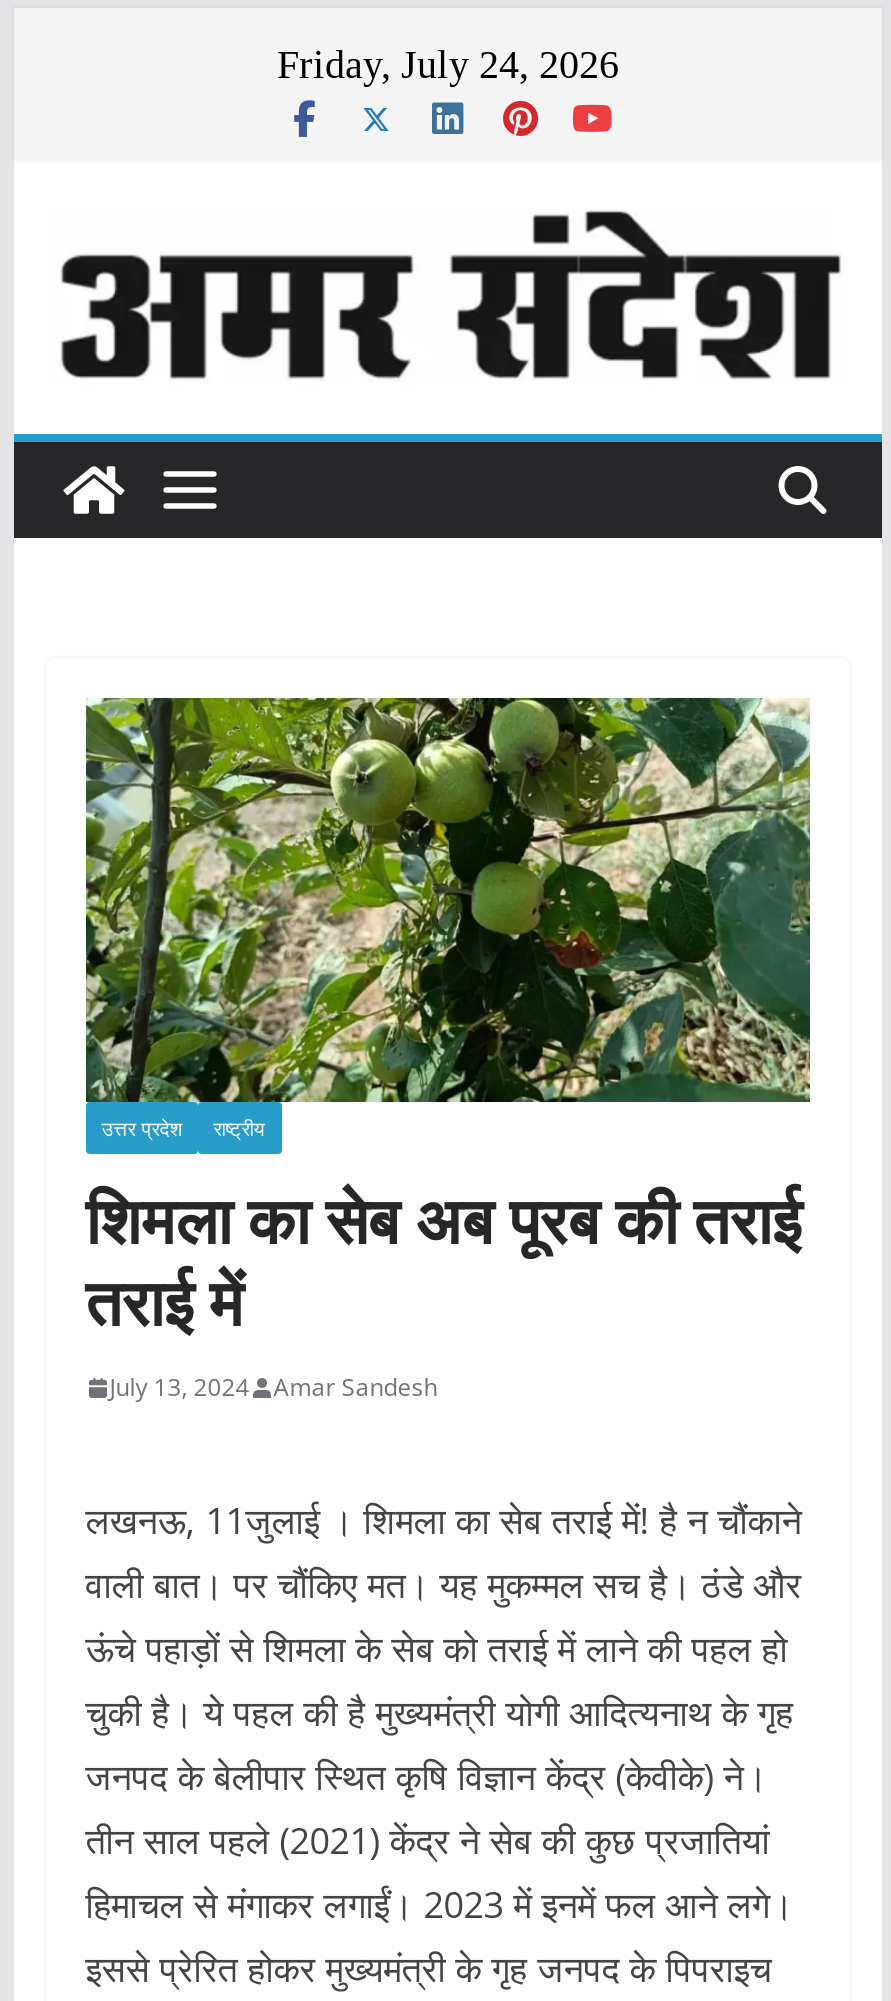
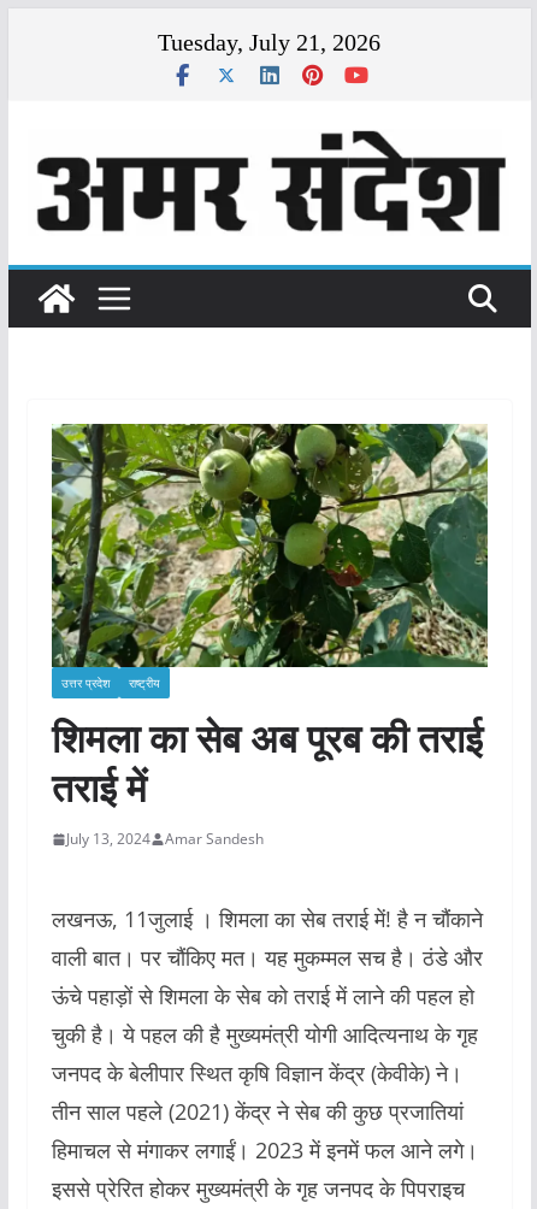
- Friday, July 24, 2026
+ Tuesday, July 21, 2026
